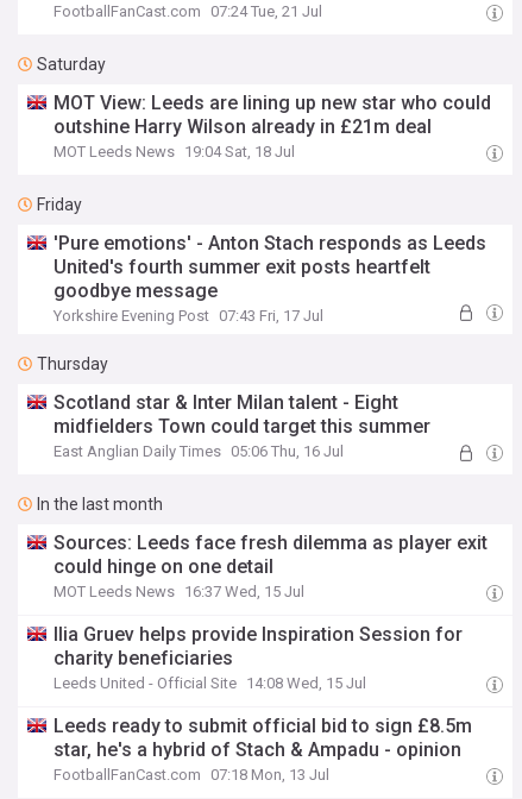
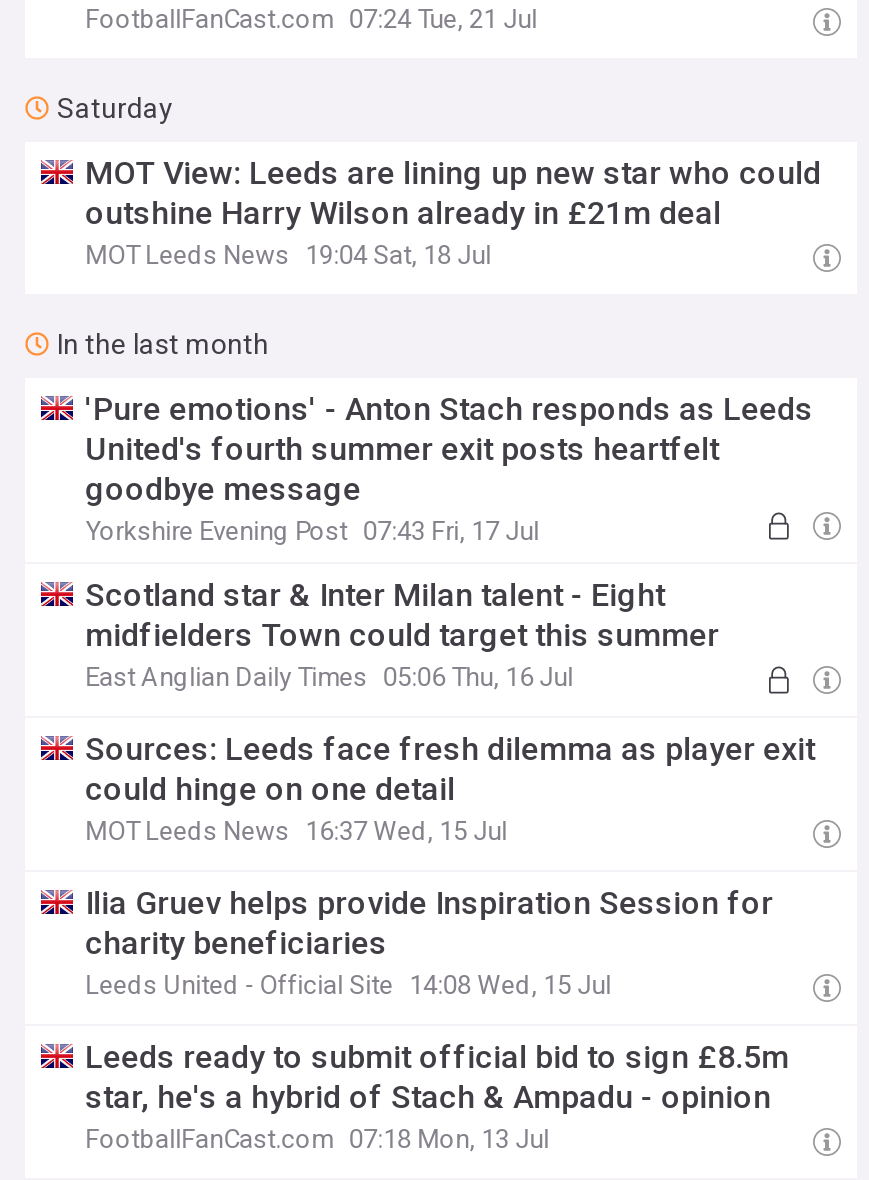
- Friday

- Thursday

moved up: In the last month
